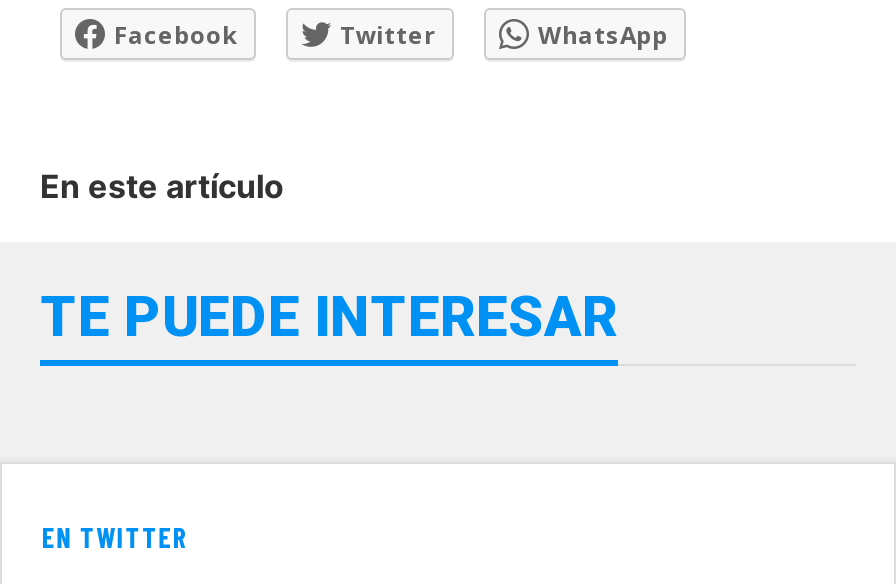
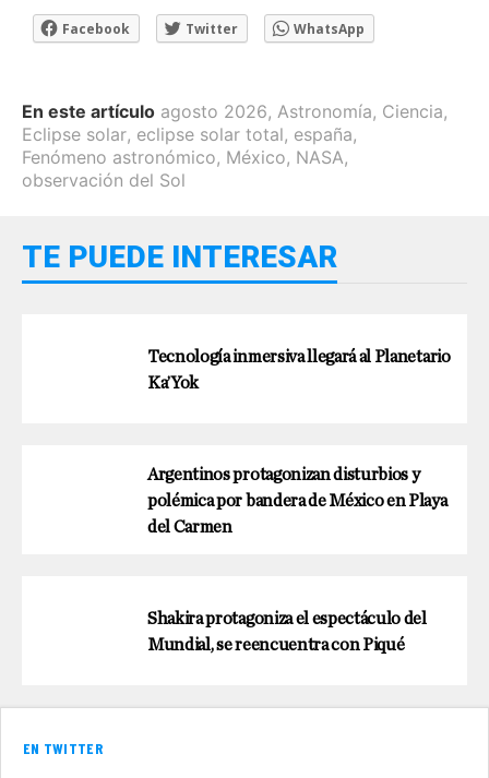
- En este artículo
+ En este artículo agosto 2026, Astronomía, Ciencia,
+ Eclipse solar, eclipse solar total, españa,
+ Fenómeno astronómico, México, NASA,
+ observación del Sol

+ Tecnología inmersiva llegará al Planetario
+ Ka’Yok

+ Argentinos protagonizan disturbios y
+ polémica por bandera de México en Playa
+ del Carmen

+ Shakira protagoniza el espectáculo del
+ Mundial, se reencuentra con Piqué
